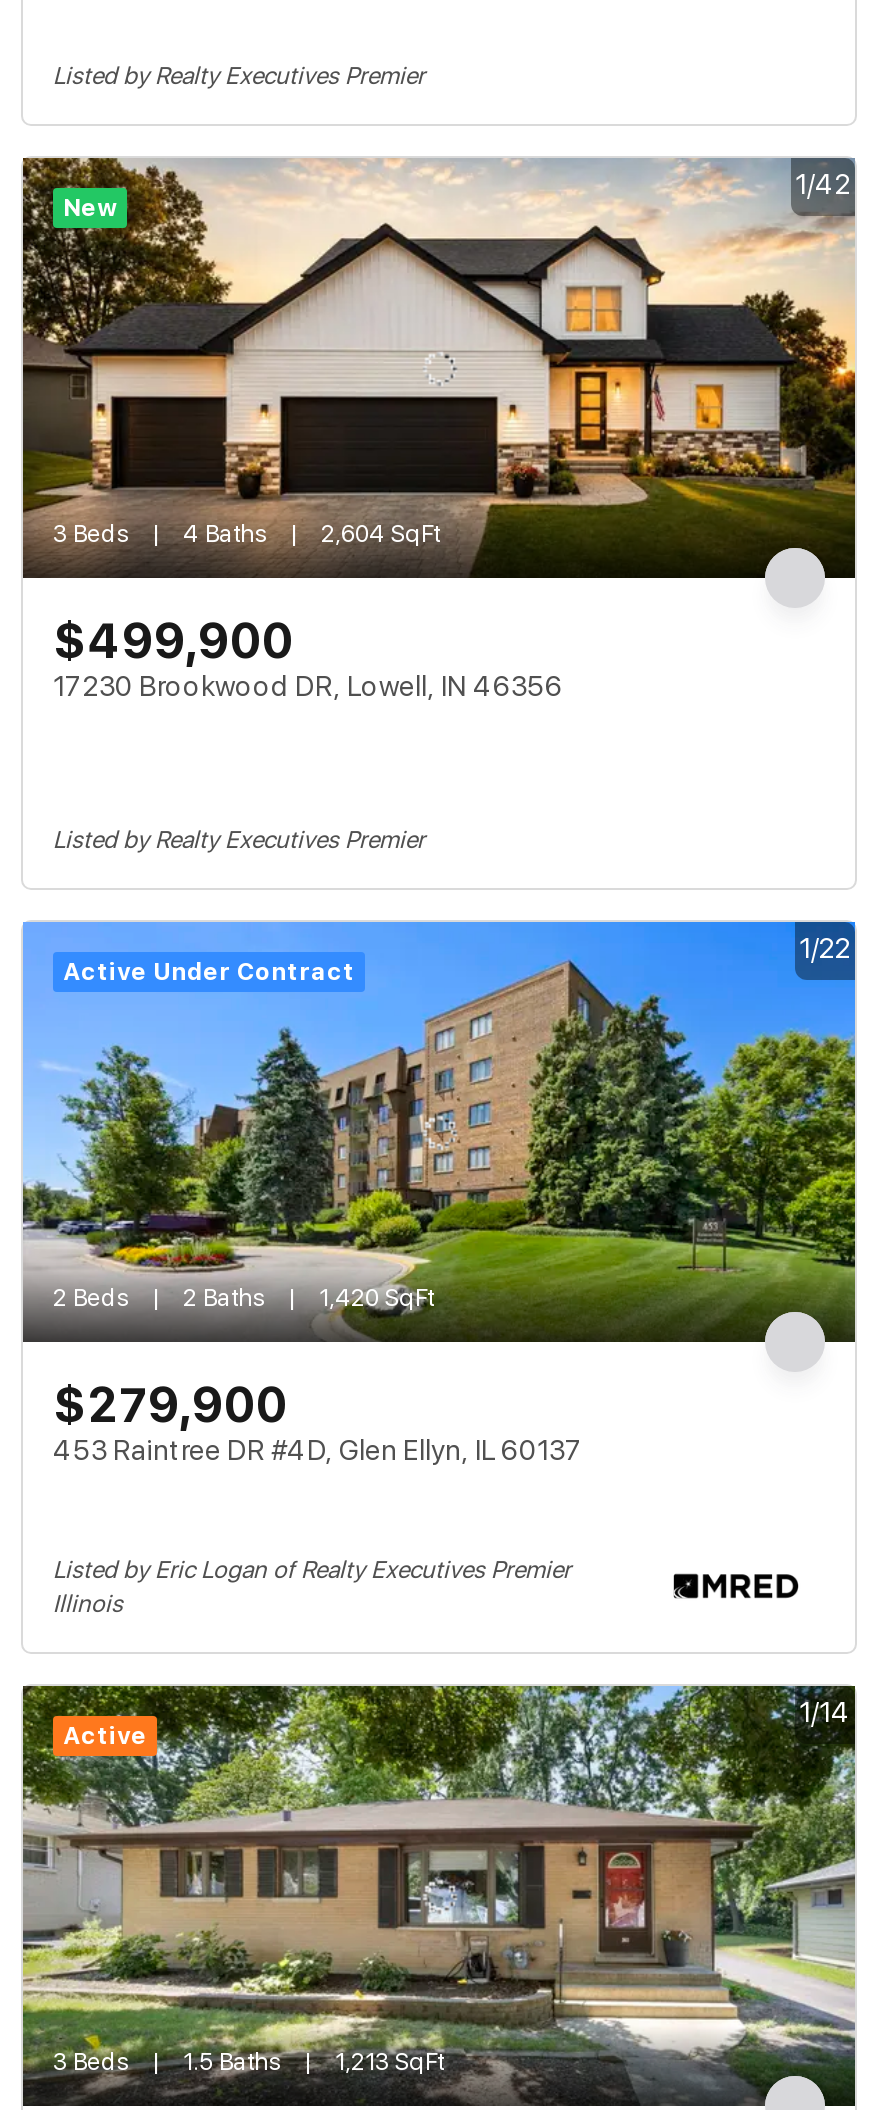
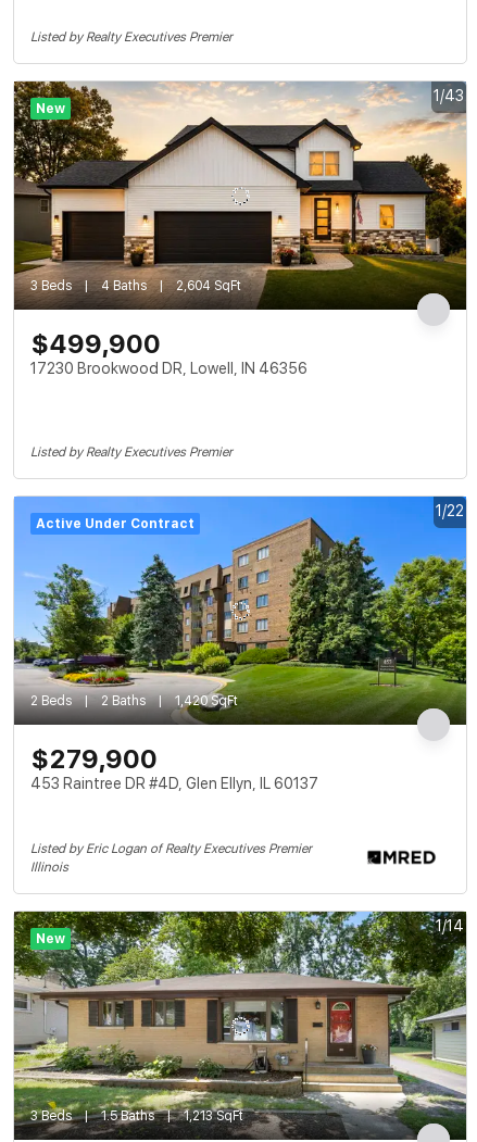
- 1/42
+ 1/43

- Active
+ New
